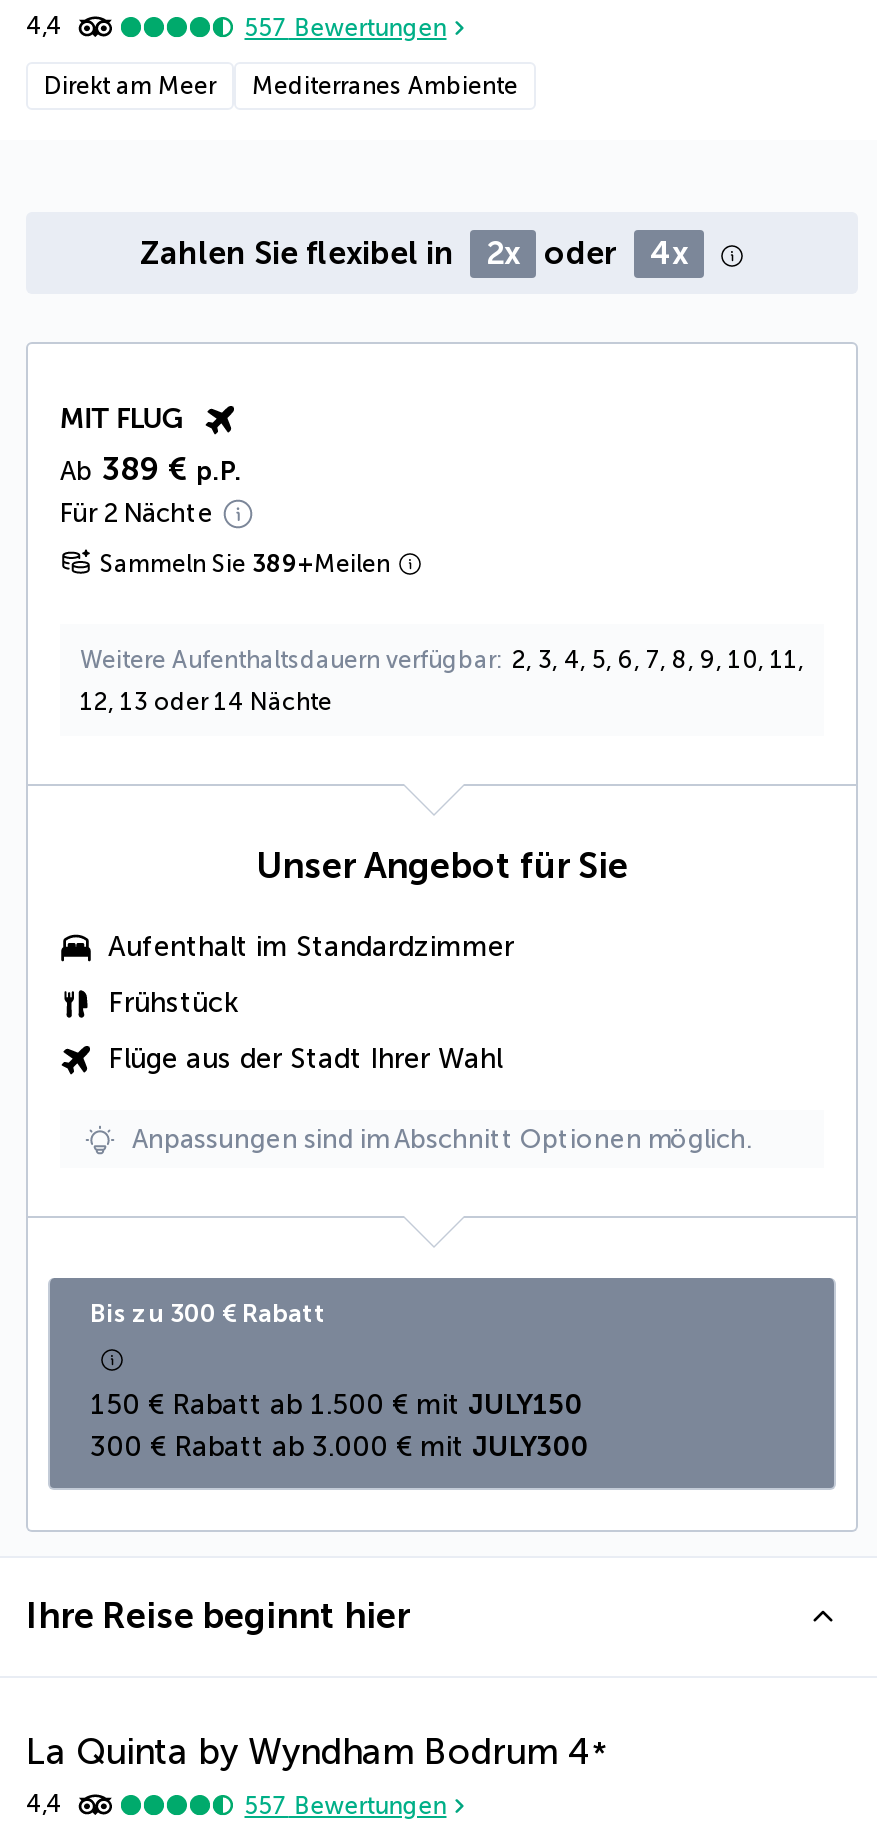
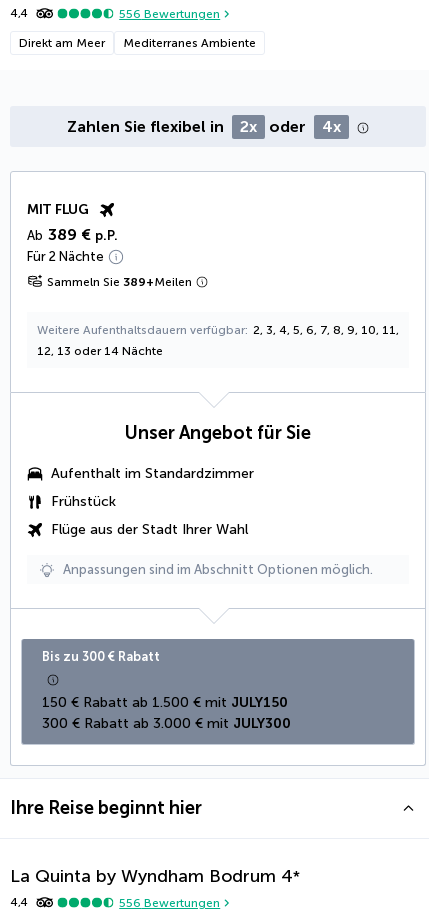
- 557 Bewertungen
+ 556 Bewertungen

- 557 Bewertungen
+ 556 Bewertungen
